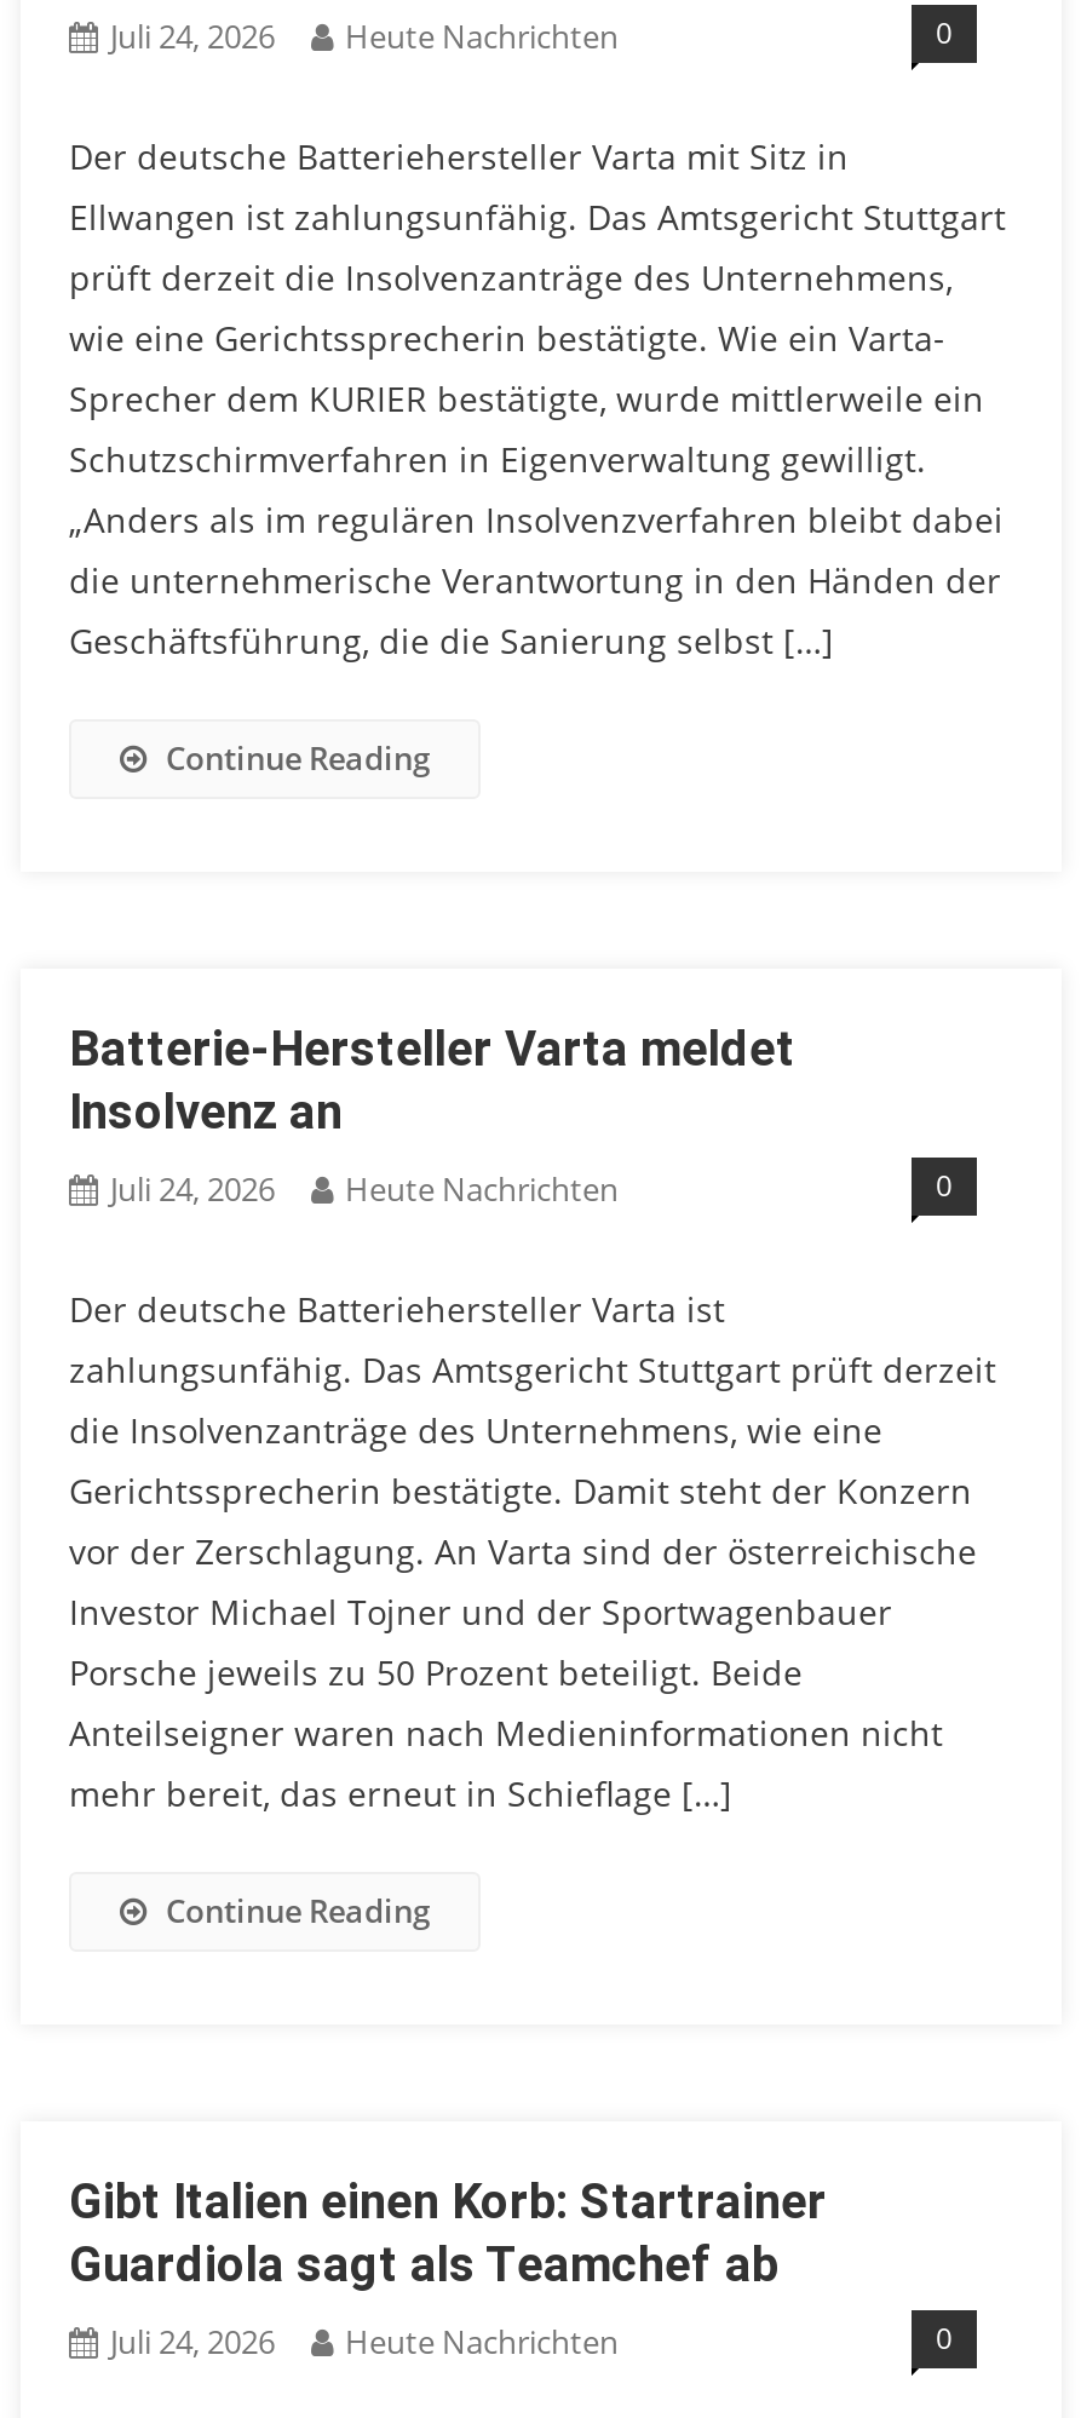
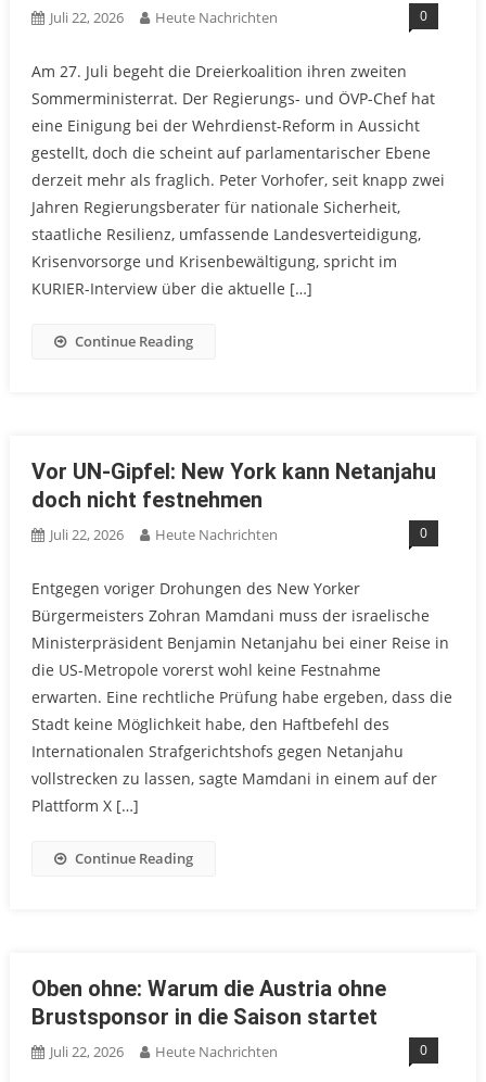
- Juli 24, 2026 Heute Nachrichten
+ Juli 22, 2026 Heute Nachrichten

- Der deutsche Batteriehersteller Varta mit Sitz in
- Ellwangen ist zahlungsunfähig. Das Amtsgericht Stuttgart
- prüft derzeit die Insolvenzanträge des Unternehmens,
- wie eine Gerichtssprecherin bestätigte. Wie ein Varta-
- Sprecher dem KURIER bestätigte, wurde mittlerweile ein
- Schutzschirmverfahren in Eigenverwaltung gewilligt.
- „Anders als im regulären Insolvenzverfahren bleibt dabei
- die unternehmerische Verantwortung in den Händen der
- Geschäftsführung, die die Sanierung selbst […]
+ Am 27. Juli begeht die Dreierkoalition ihren zweiten
+ Sommerministerrat. Der Regierungs- und ÖVP-Chef hat
+ eine Einigung bei der Wehrdienst-Reform in Aussicht
+ gestellt, doch die scheint auf parlamentarischer Ebene
+ derzeit mehr als fraglich. Peter Vorhofer, seit knapp zwei
+ Jahren Regierungsberater für nationale Sicherheit,
+ staatliche Resilienz, umfassende Landesverteidigung,
+ Krisenvorsorge und Krisenbewältigung, spricht im
+ KURIER-Interview über die aktuelle […]

- Batterie-Hersteller Varta meldet
- Insolvenz an
+ Vor UN-Gipfel: New York kann Netanjahu
+ doch nicht festnehmen

- Juli 24, 2026 Heute Nachrichten
+ Juli 22, 2026 Heute Nachrichten

- Der deutsche Batteriehersteller Varta ist
- zahlungsunfähig. Das Amtsgericht Stuttgart prüft derzeit
- die Insolvenzanträge des Unternehmens, wie eine
- Gerichtssprecherin bestätigte. Damit steht der Konzern
- vor der Zerschlagung. An Varta sind der österreichische
- Investor Michael Tojner und der Sportwagenbauer
- Porsche jeweils zu 50 Prozent beteiligt. Beide
- Anteilseigner waren nach Medieninformationen nicht
- mehr bereit, das erneut in Schieflage […]
+ Entgegen voriger Drohungen des New Yorker
+ Bürgermeisters Zohran Mamdani muss der israelische
+ Ministerpräsident Benjamin Netanjahu bei einer Reise in
+ die US-Metropole vorerst wohl keine Festnahme
+ erwarten. Eine rechtliche Prüfung habe ergeben, dass die
+ Stadt keine Möglichkeit habe, den Haftbefehl des
+ Internationalen Strafgerichtshofs gegen Netanjahu
+ vollstrecken zu lassen, sagte Mamdani in einem auf der
+ Plattform X […]

- Gibt Italien einen Korb: Startrainer
- Guardiola sagt als Teamchef ab
+ Oben ohne: Warum die Austria ohne
+ Brustsponsor in die Saison startet

- Juli 24, 2026 Heute Nachrichten
+ Juli 22, 2026 Heute Nachrichten
